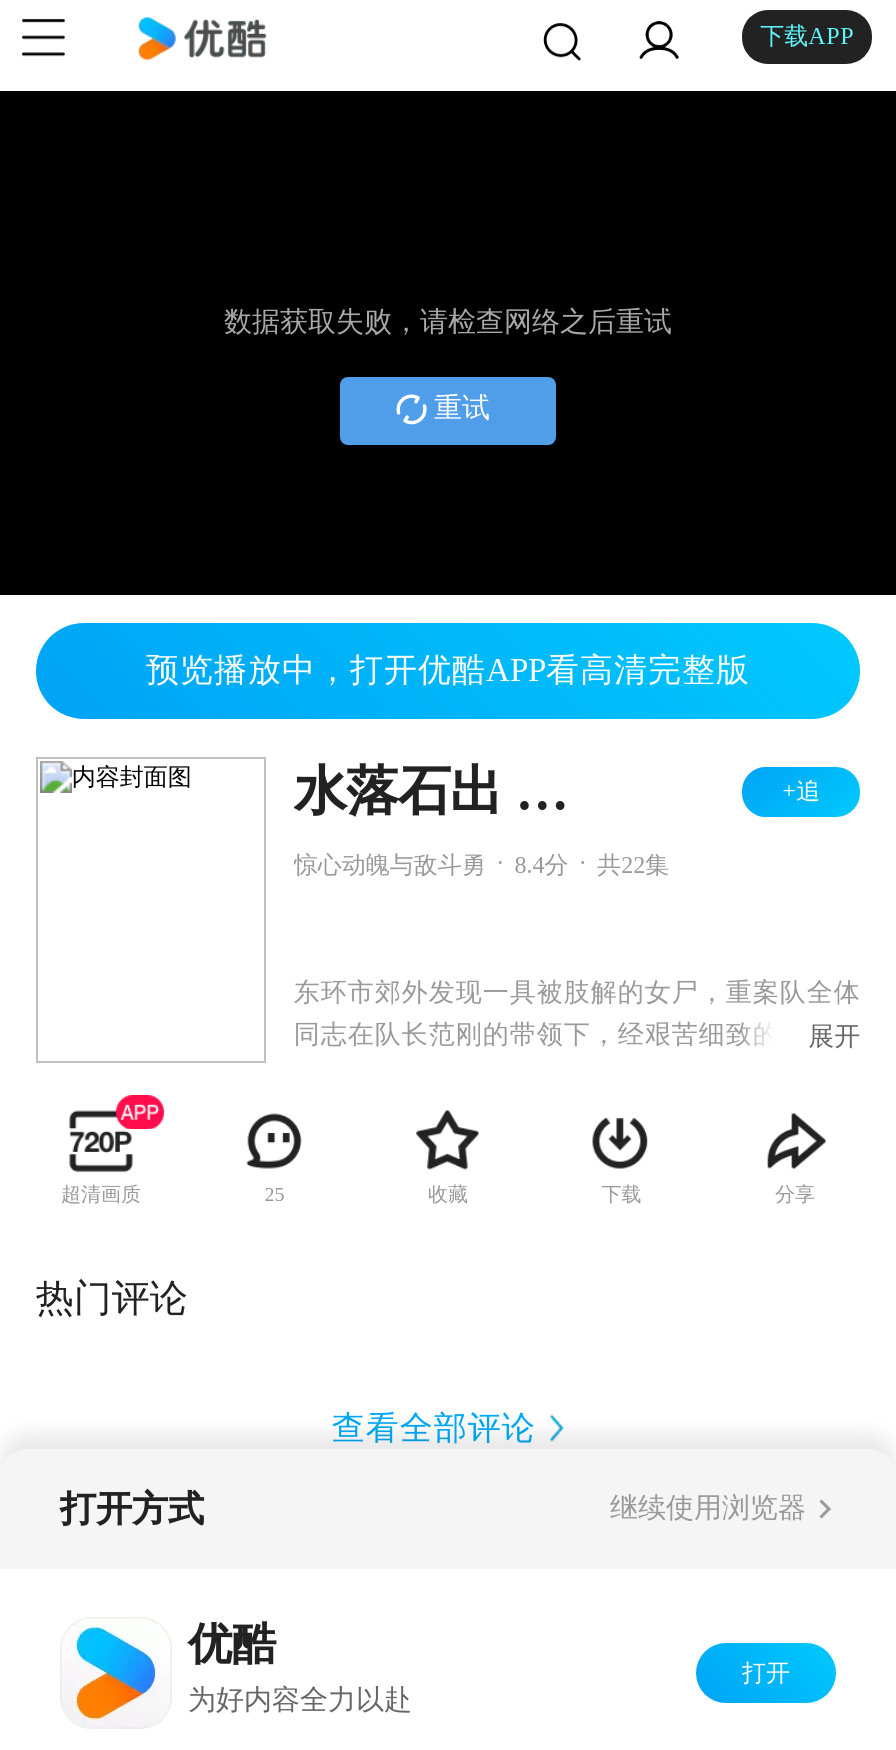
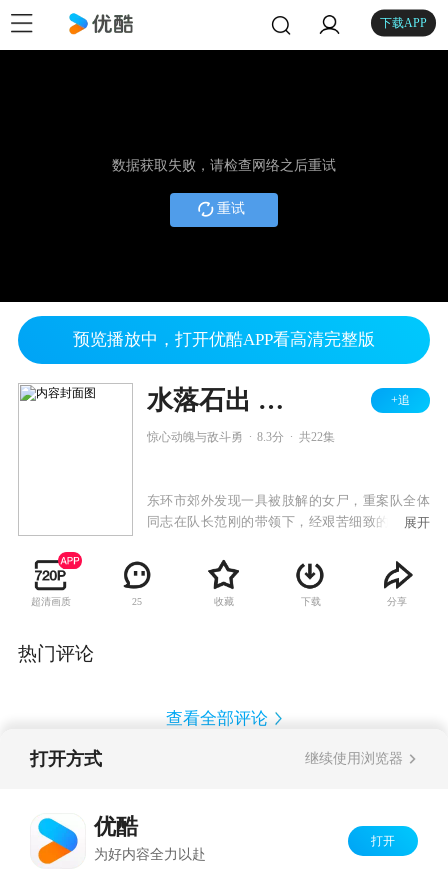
- 惊心动魄与敌斗勇 . 8.4分 . 共22集
+ 惊心动魄与敌斗勇 . 8.3分 . 共22集
